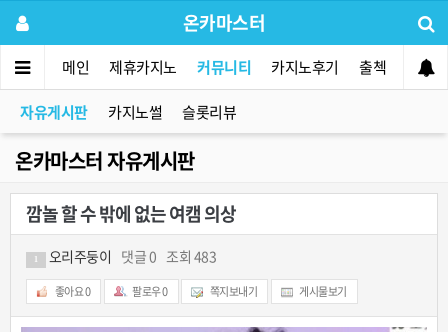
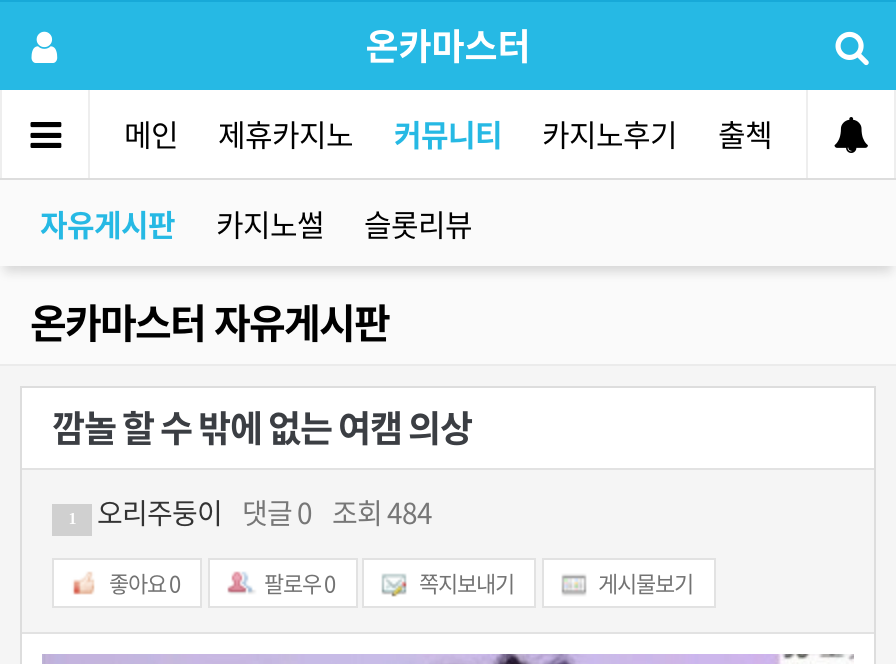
- 오리주둥이 댓글 0 조회 483
+ 오리주둥이 댓글 0 조회 484
